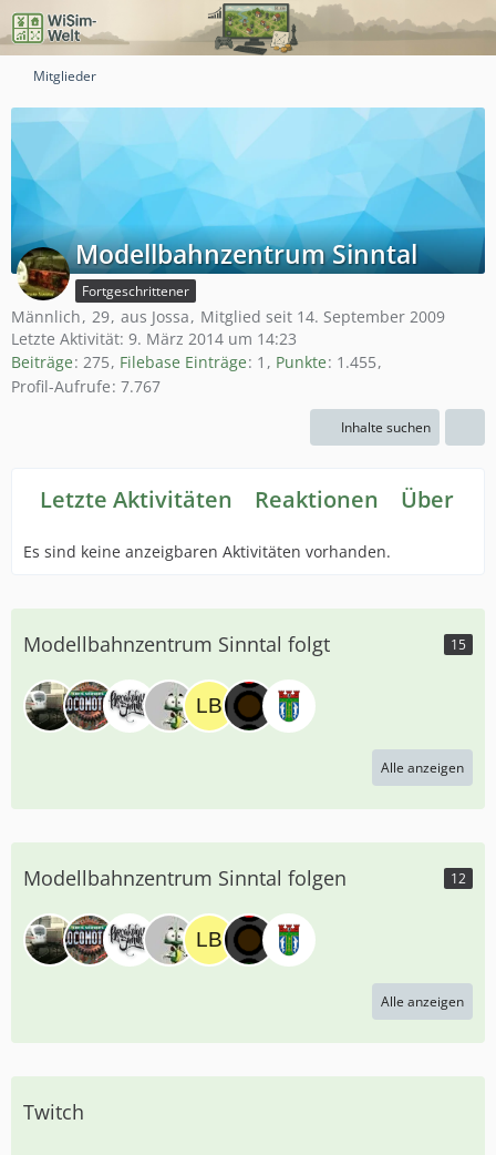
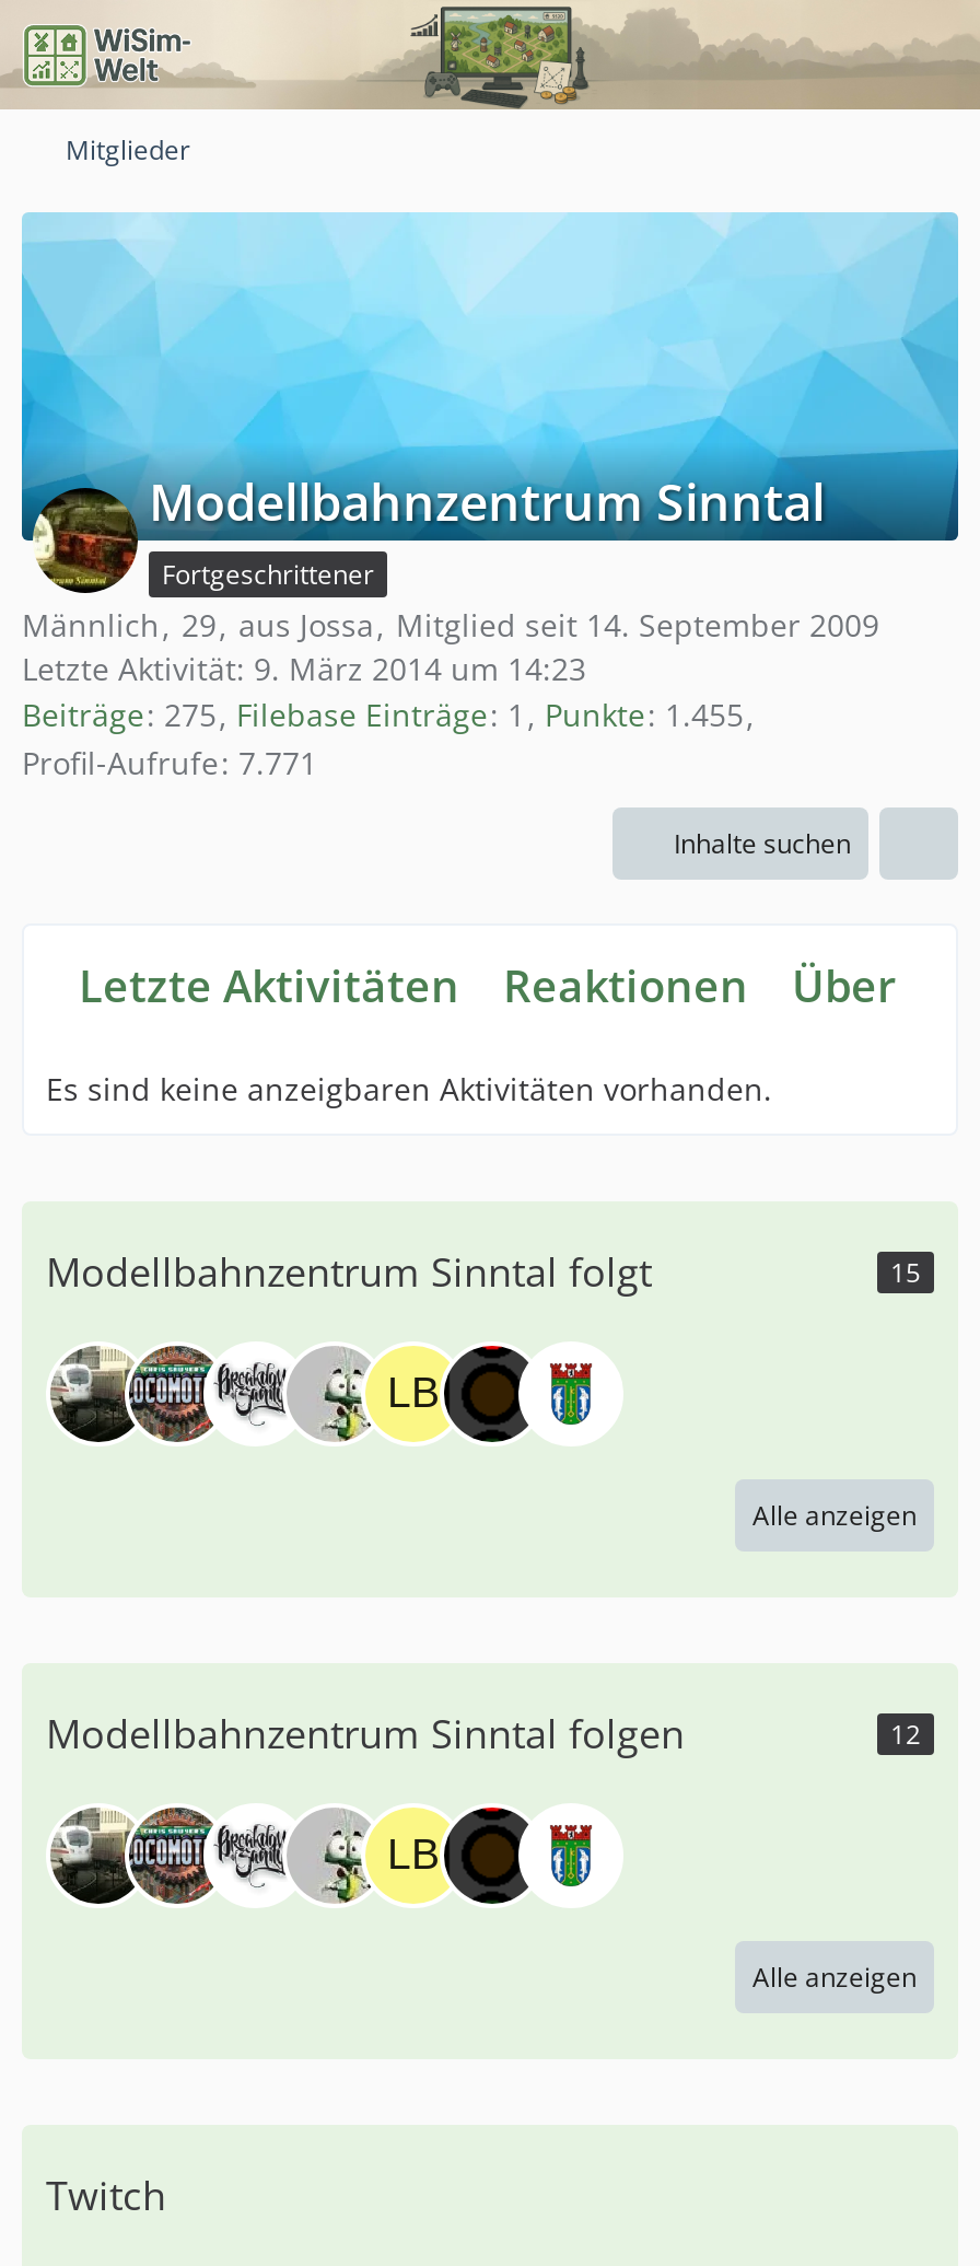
- Profil-Aufrufe 7.767
+ Profil-Aufrufe 7.771
